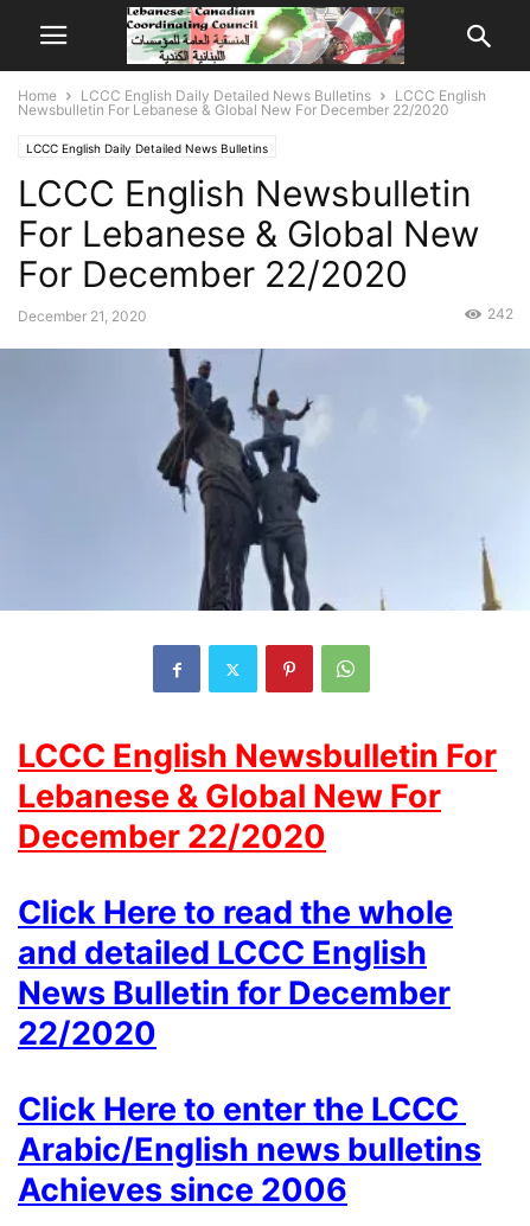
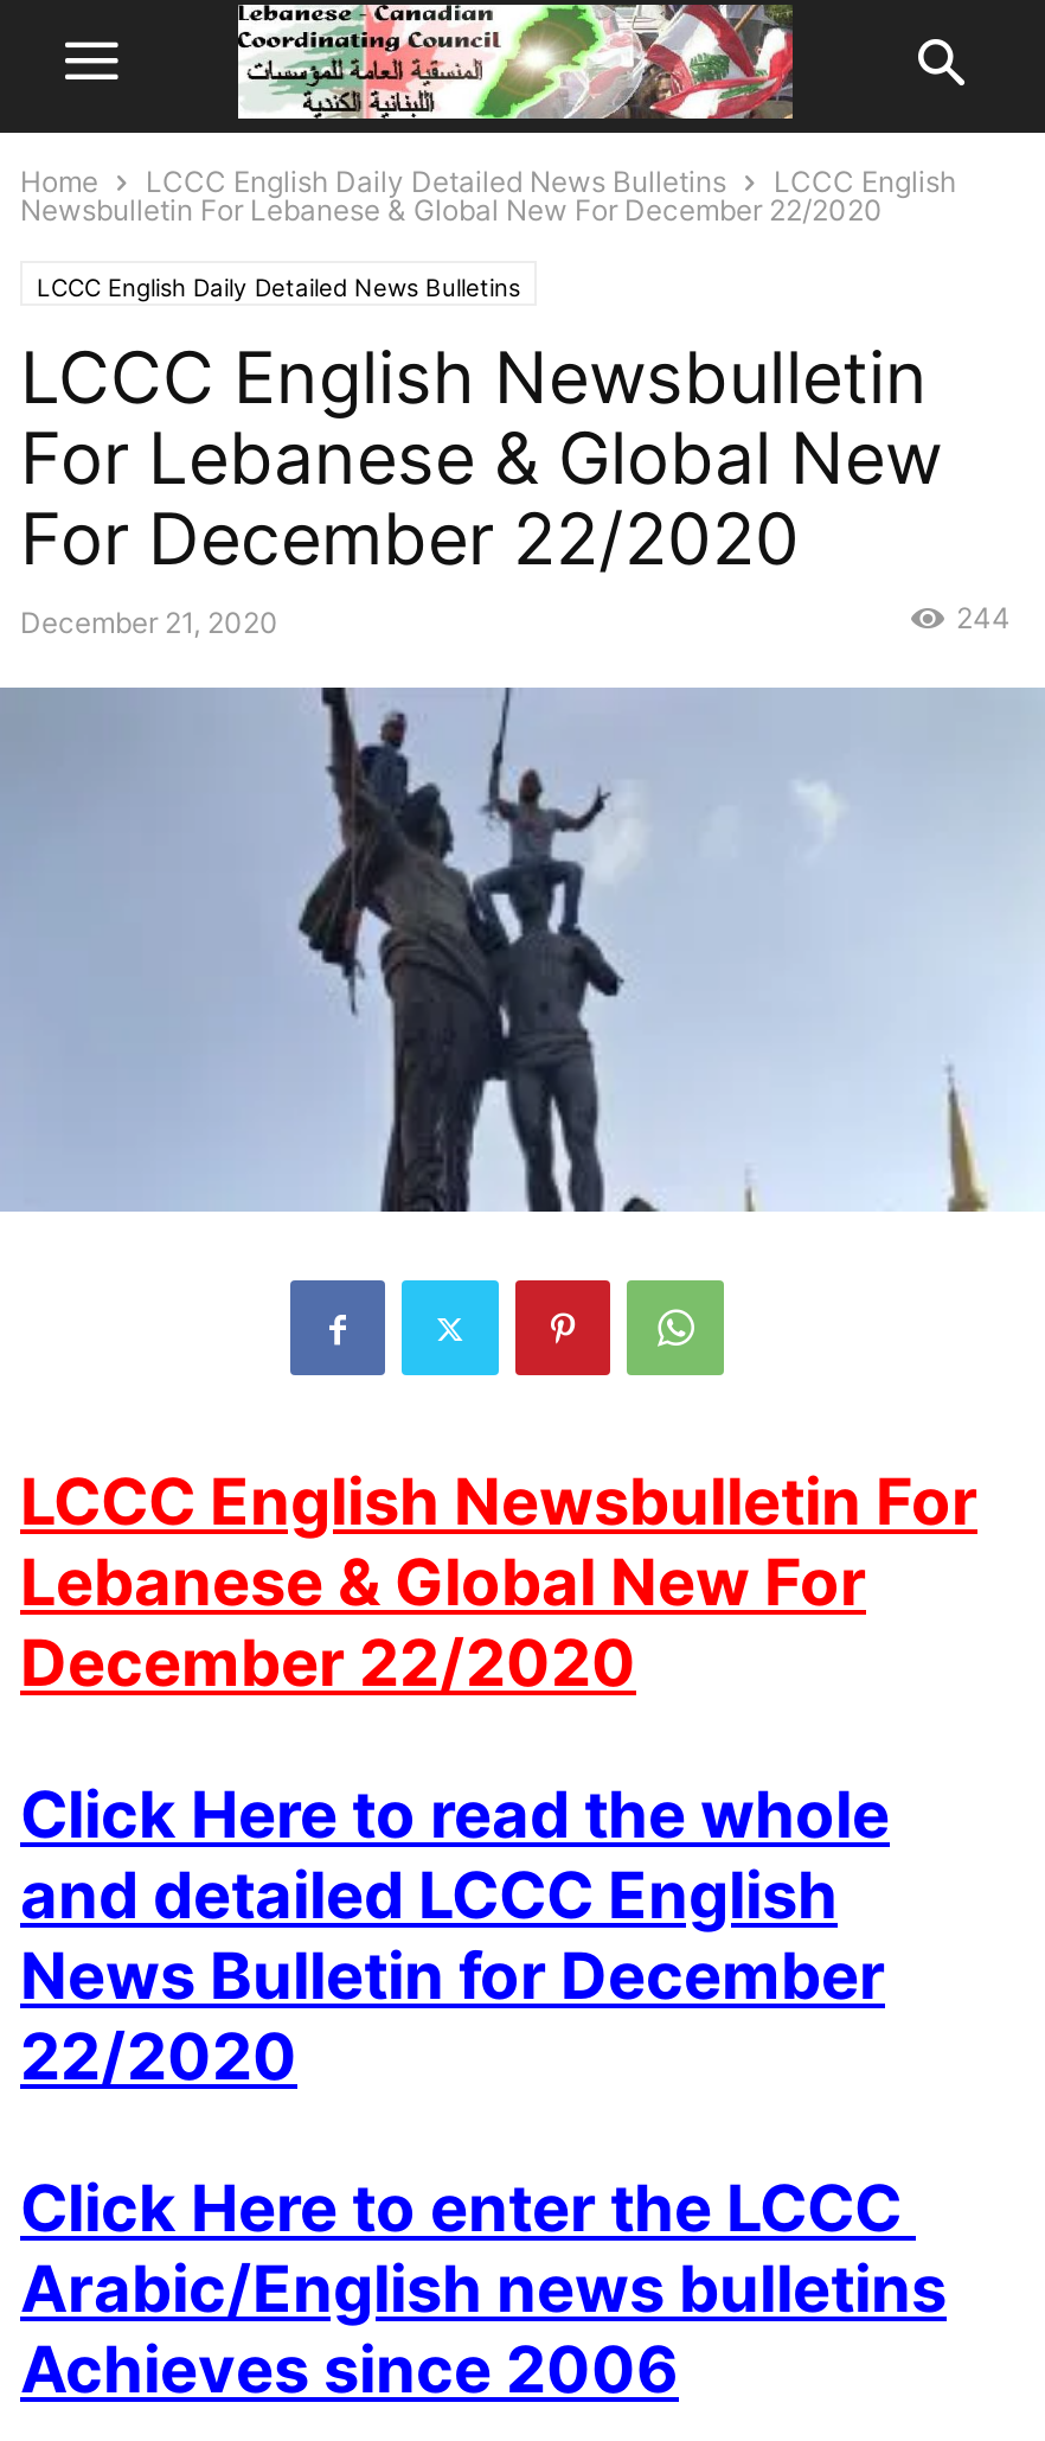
- 242
+ 244
